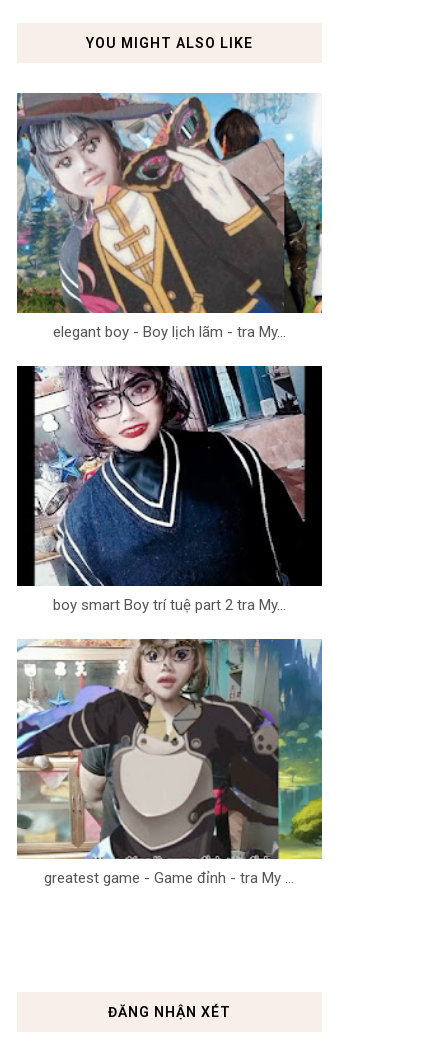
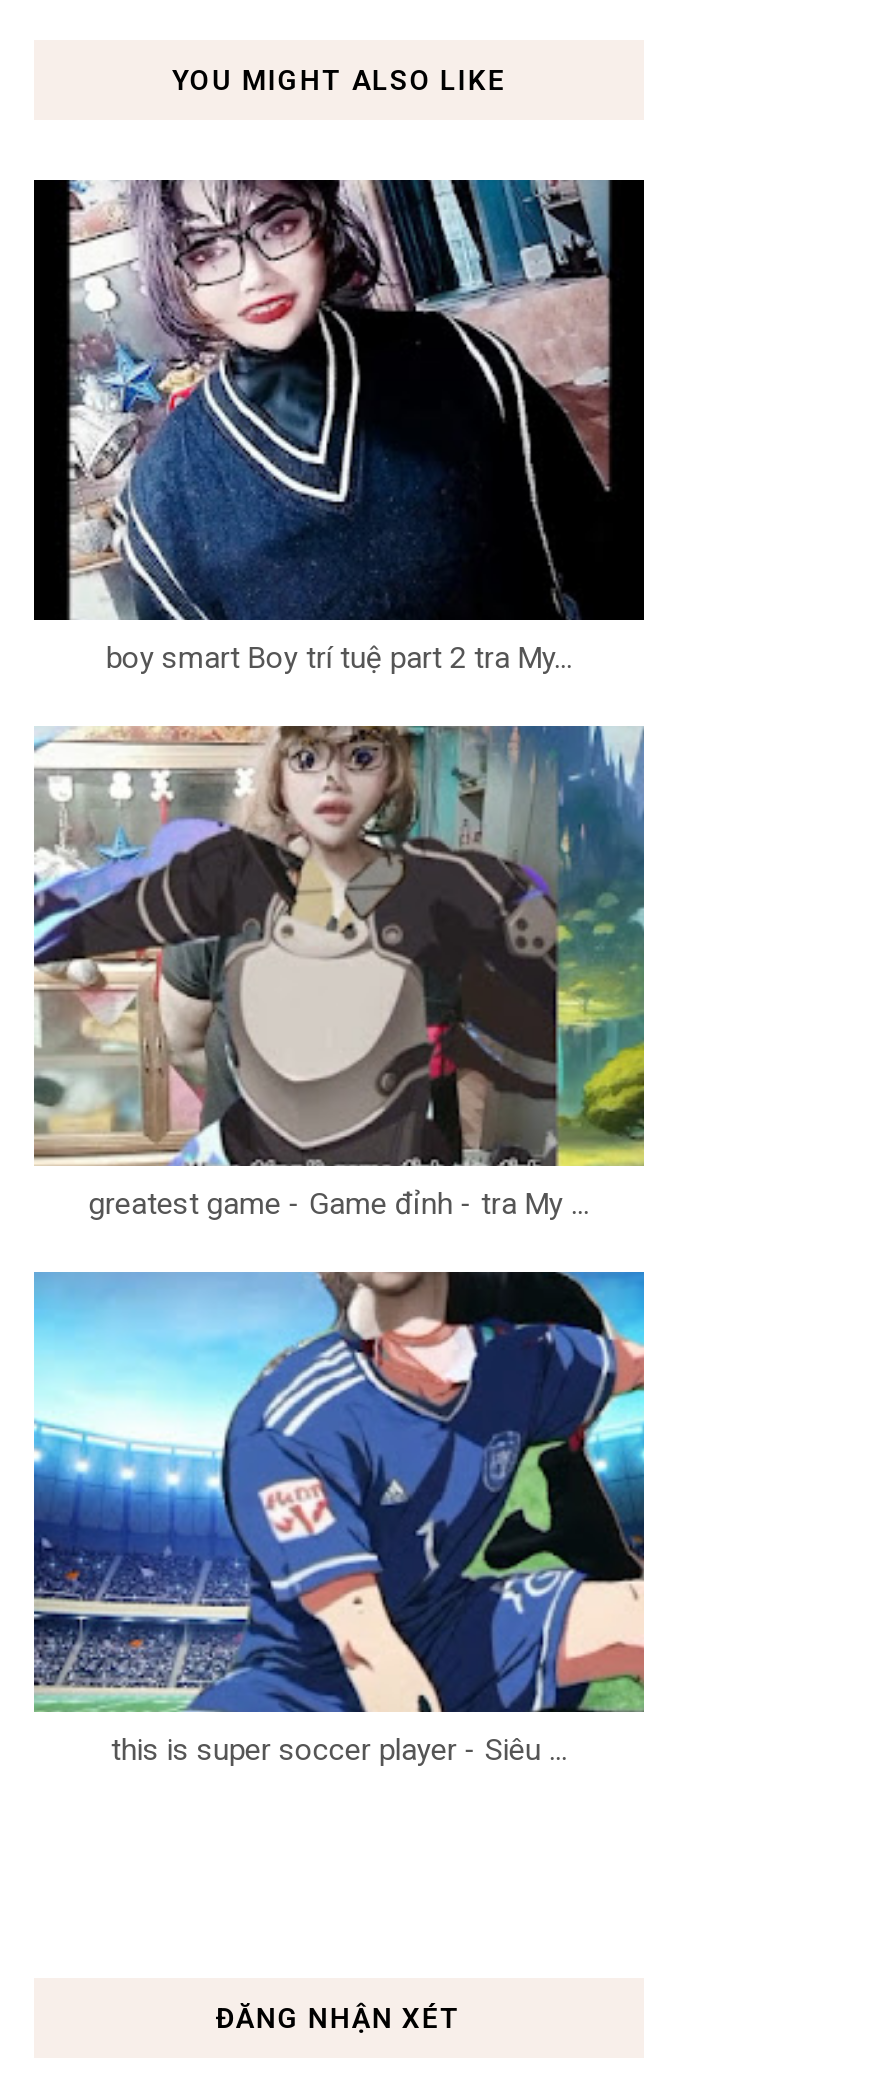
- [image]
- elegant boy - Boy lịch lãm - tra My...

moved up: [image] | boy smart Boy trí tuệ part 2 tra My... | greatest game - Game đỉnh - tra My ...

+ [image]
+ this is super soccer player - Siêu ...
